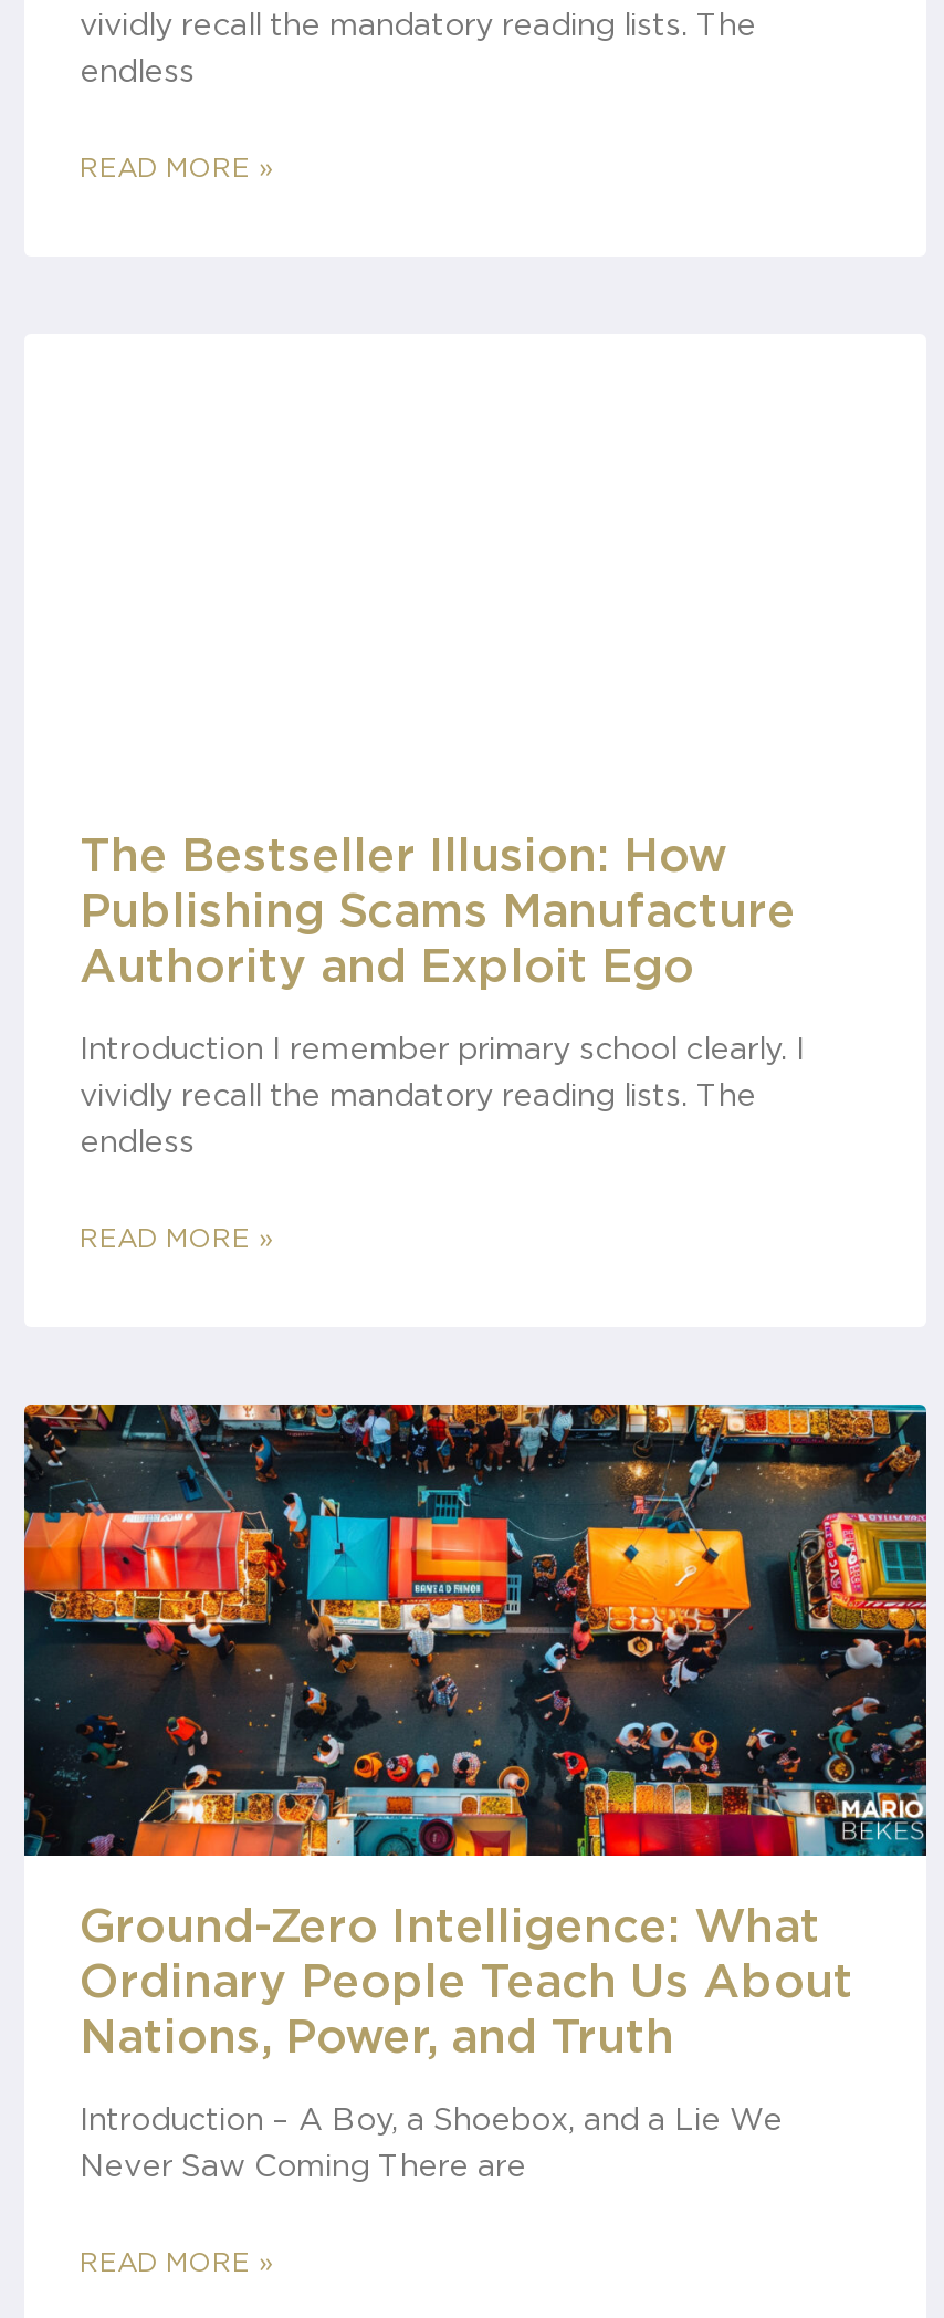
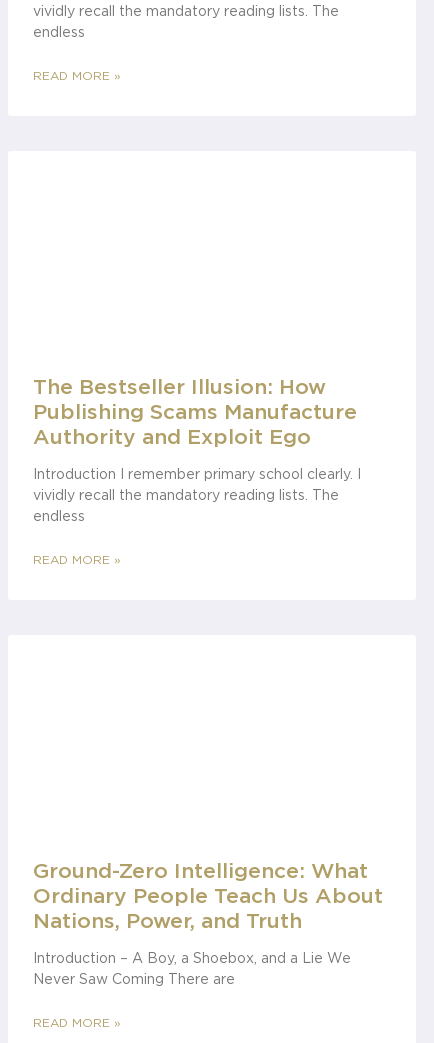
- [image]
